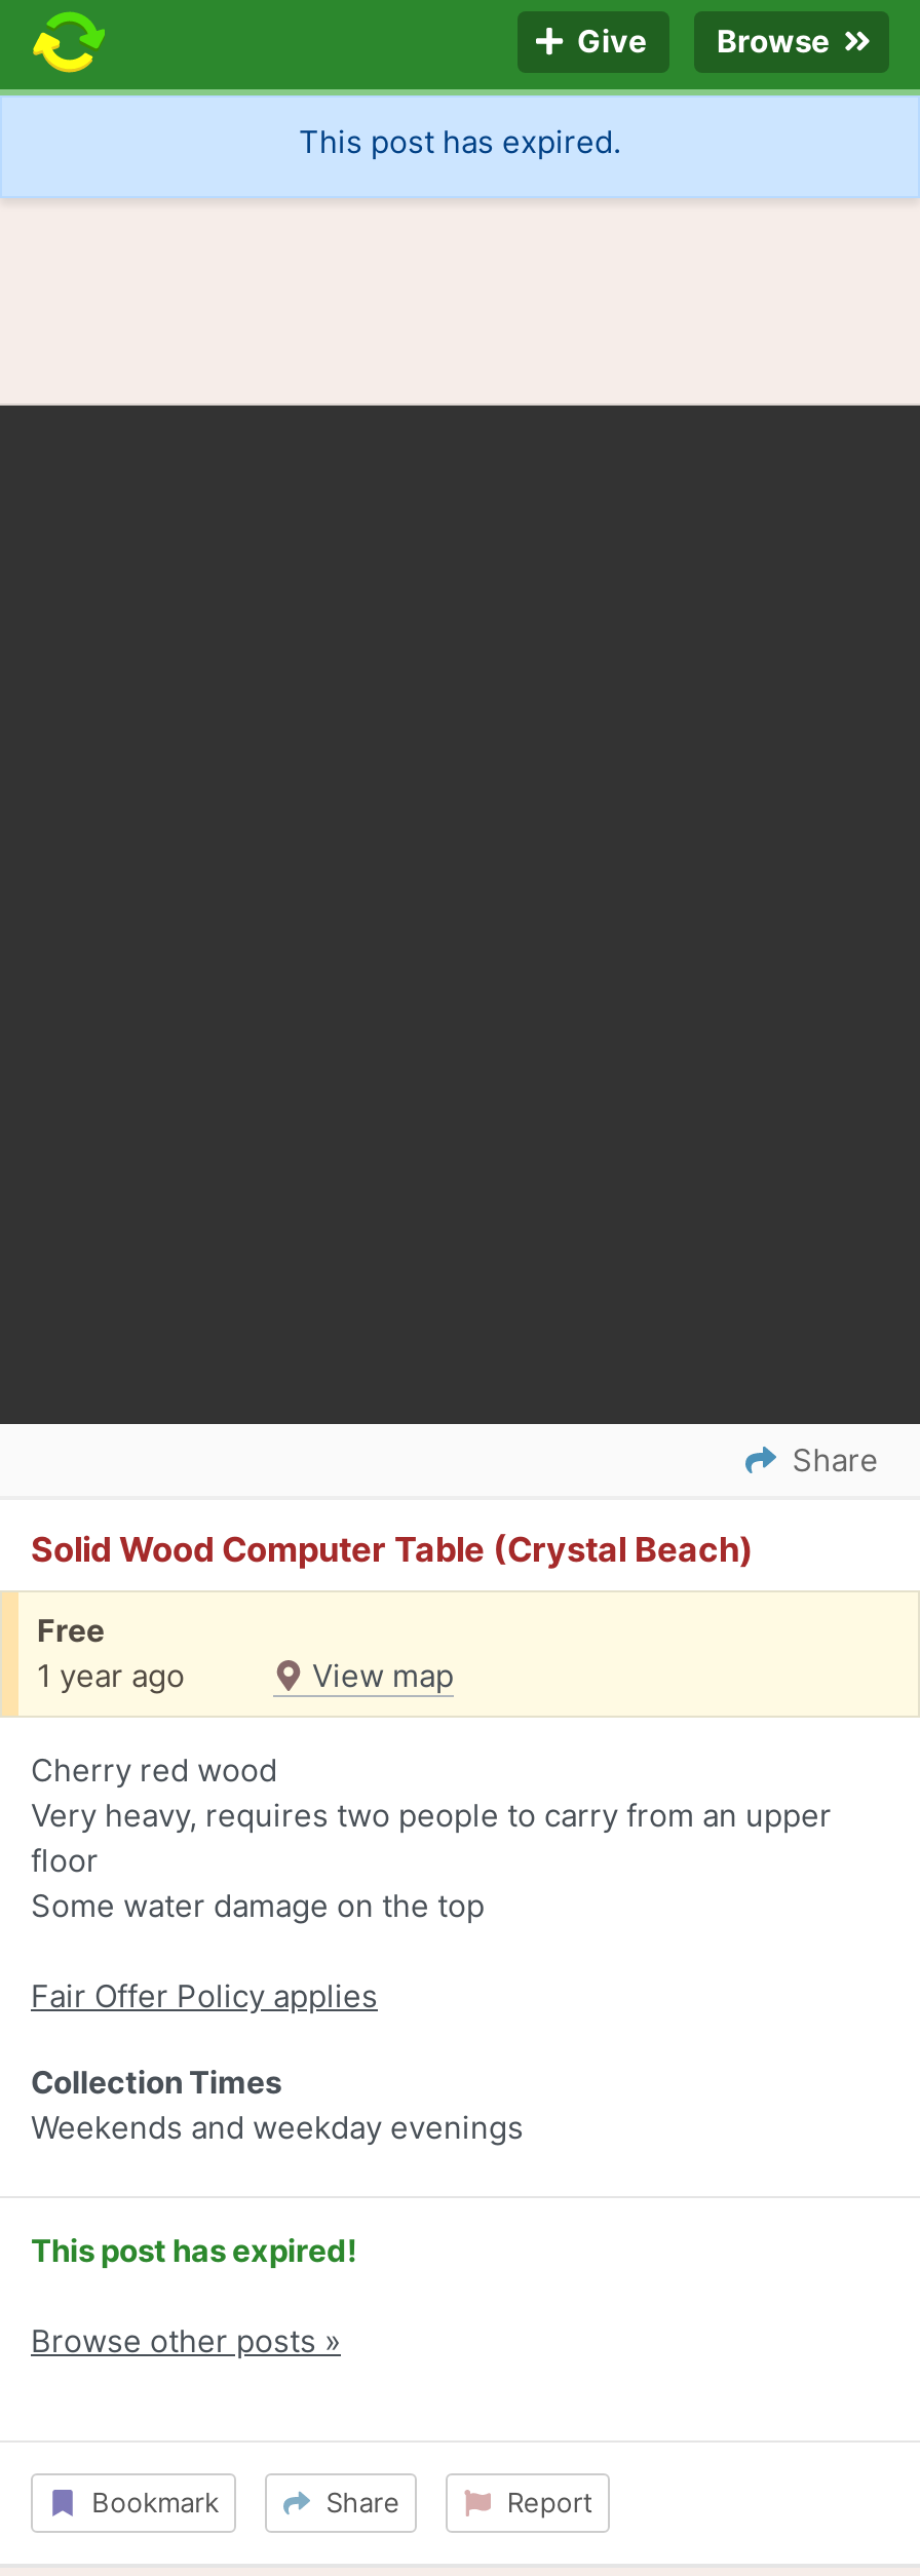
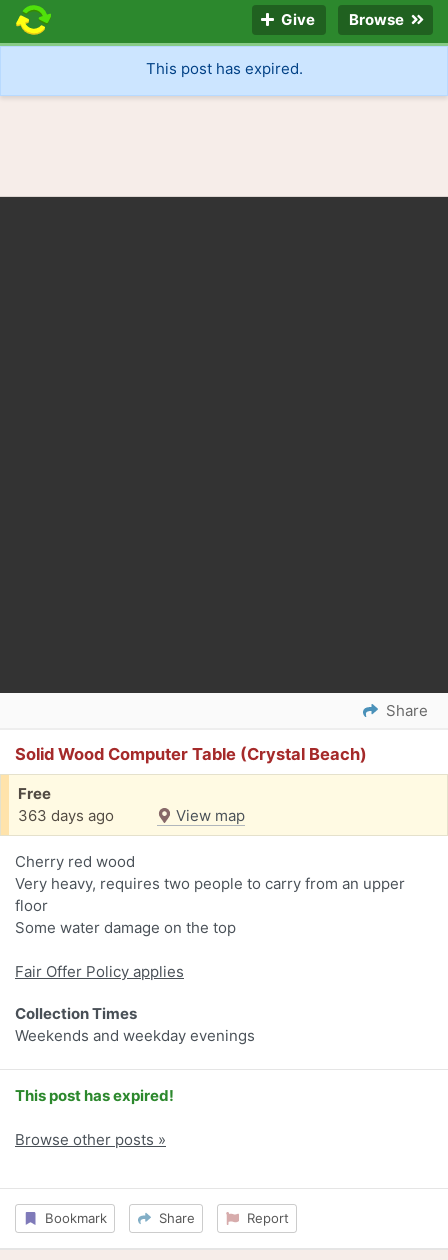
- 1 year ago
+ 363 days ago
